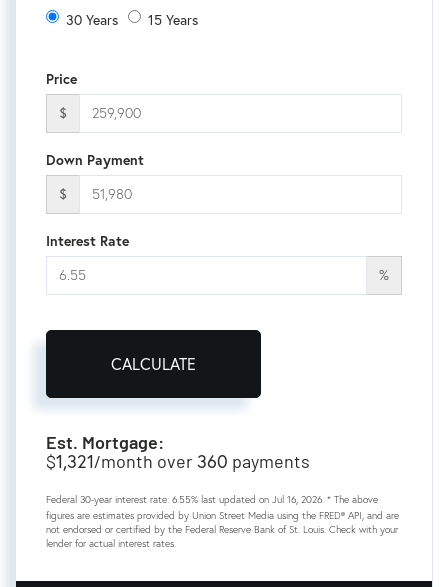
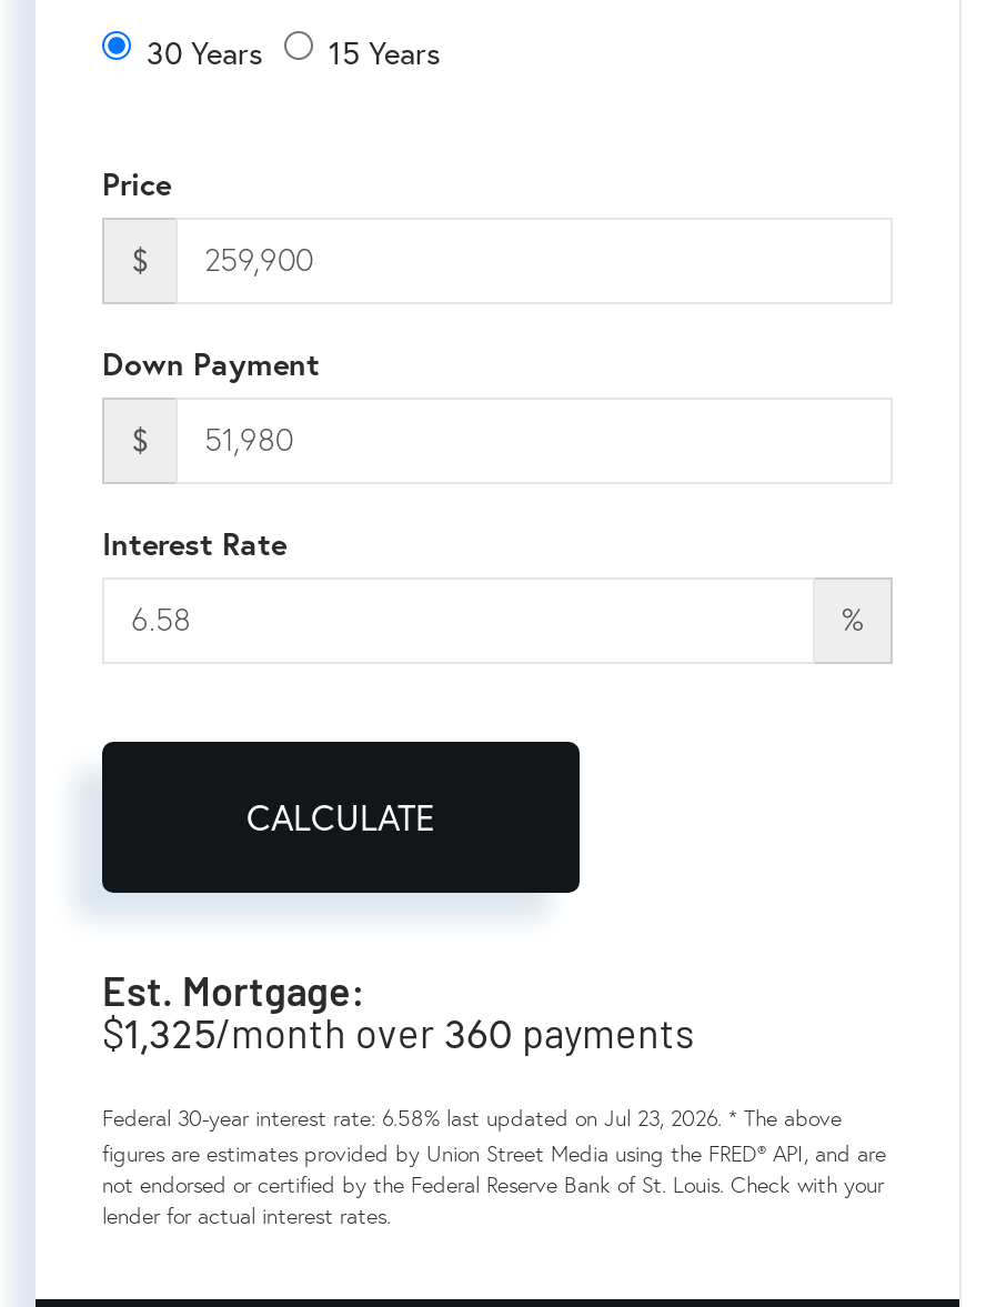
- $1,321/month over 360 payments
+ $1,325/month over 360 payments

- Federal 30-year interest rate: 6.55% last updated on Jul 16, 2026. * The above
+ Federal 30-year interest rate: 6.58% last updated on Jul 23, 2026. * The above
